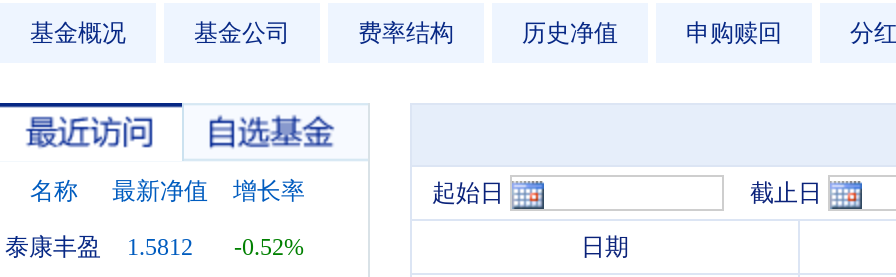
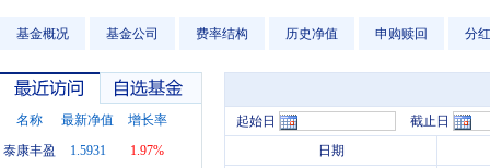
- 1.5812
+ 1.5931

- -0.52%
+ 1.97%
